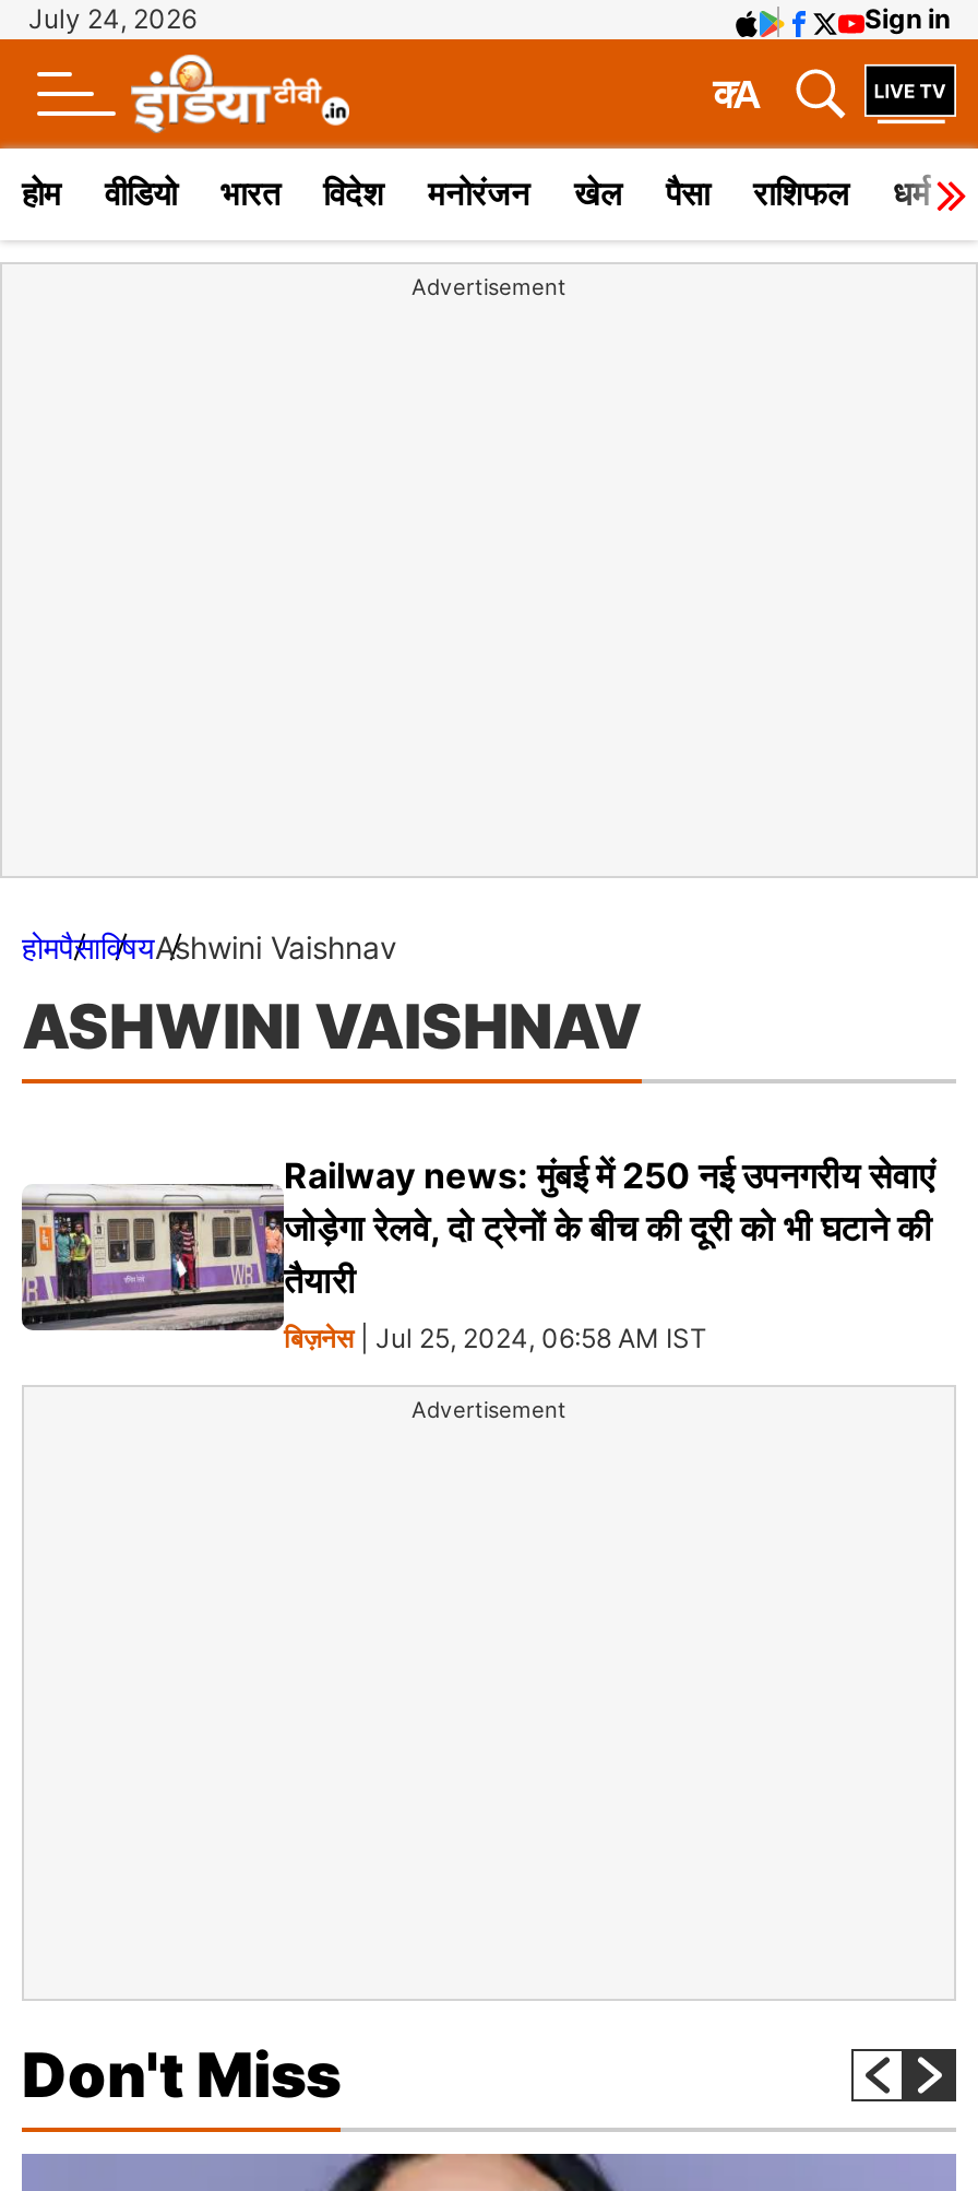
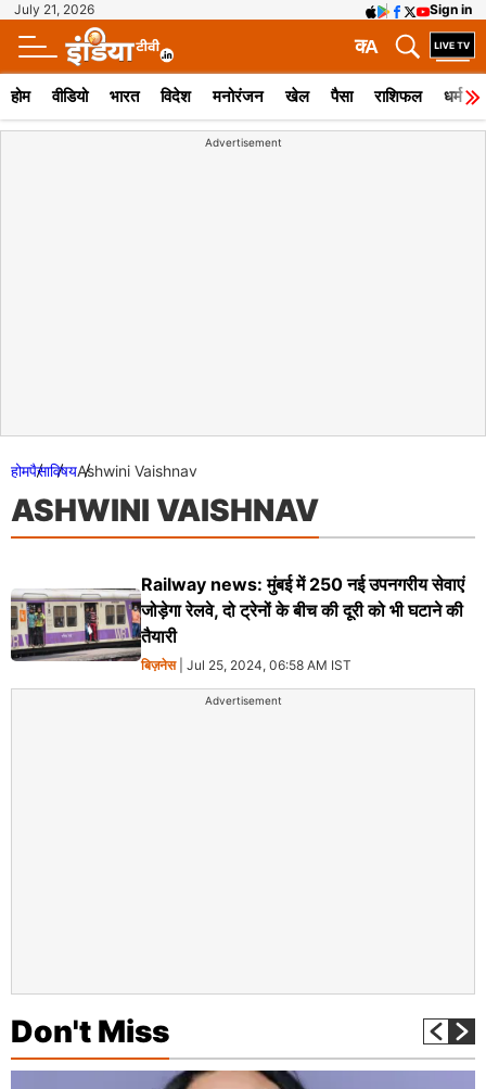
- July 24, 2026
+ July 21, 2026
